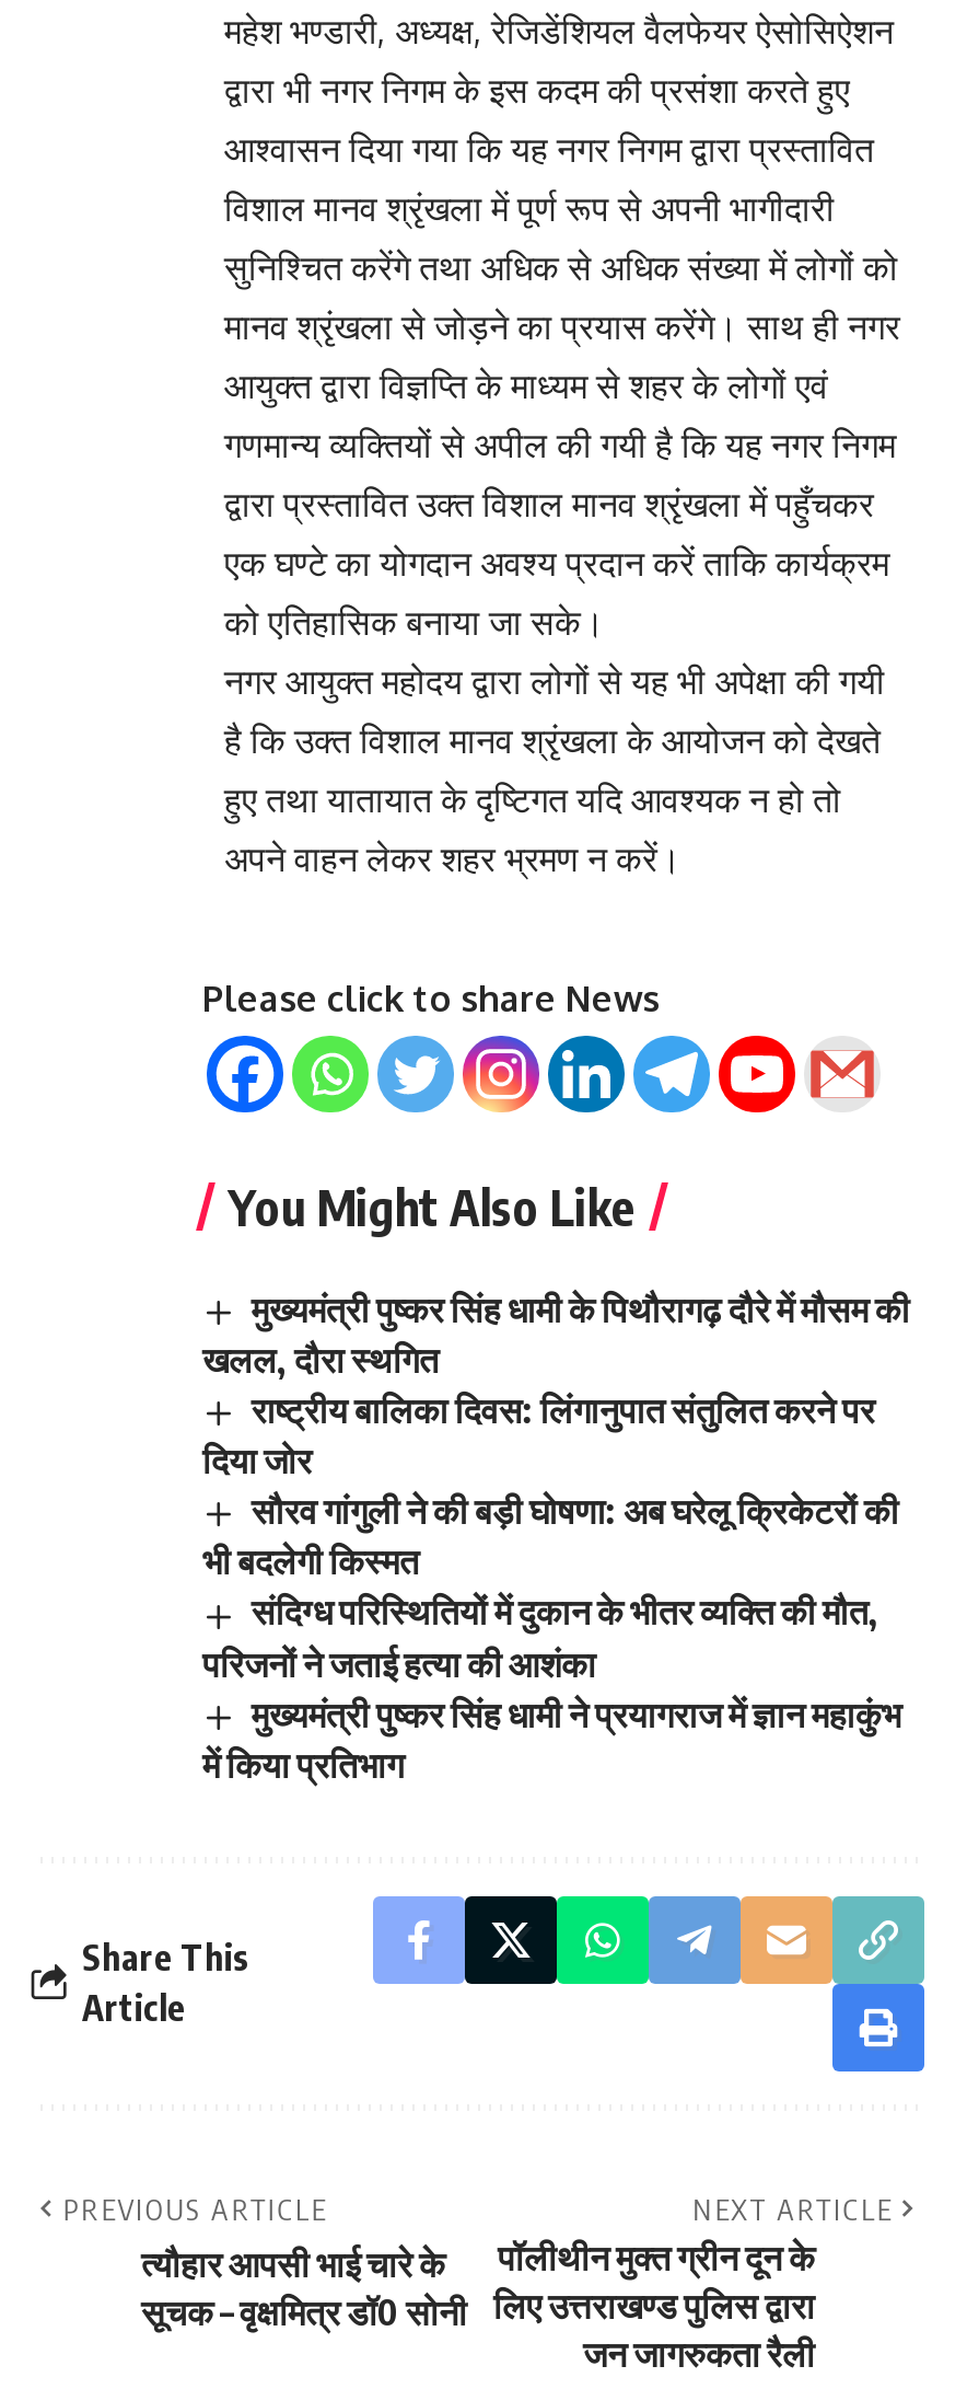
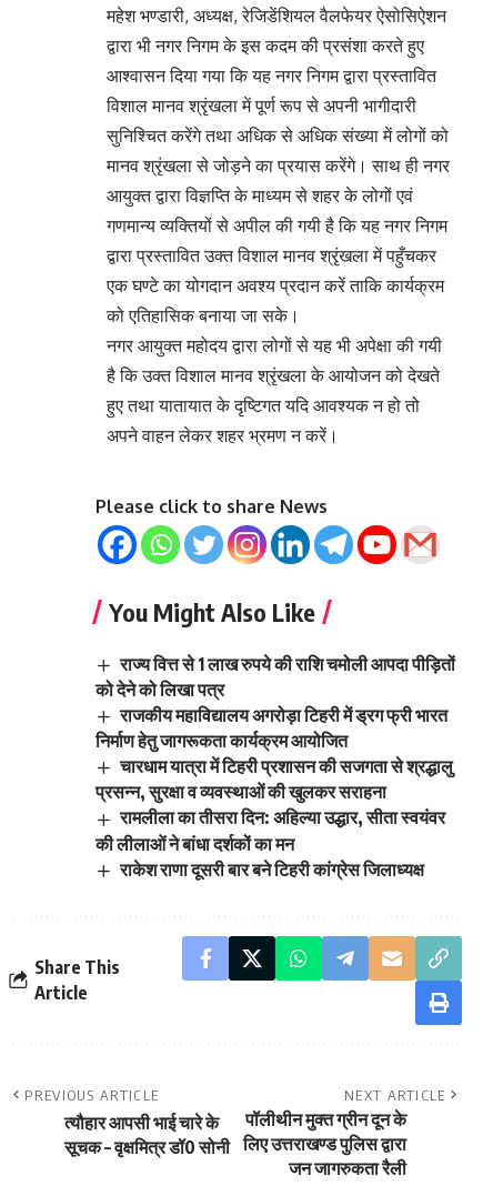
- मुख्यमंत्री पुष्कर सिंह धामी के पिथौरागढ़ दौरे में मौसम की
- खलल, दौरा स्थगित
- राष्ट्रीय बालिका दिवस: लिंगानुपात संतुलित करने पर
- दिया जोर
- सौरव गांगुली ने की बड़ी घोषणा: अब घरेलू क्रिकेटरों की
- भी बदलेगी किस्मत
- संदिग्ध परिस्थितियों में दुकान के भीतर व्यक्ति की मौत,
- परिजनों ने जताई हत्या की आशंका
- मुख्यमंत्री पुष्कर सिंह धामी ने प्रयागराज में ज्ञान महाकुंभ
- में किया प्रतिभाग
+ राज्य वित्त से 1 लाख रुपये की राशि चमोली आपदा पीड़ितों
+ को देने को लिखा पत्र
+ राजकीय महाविद्यालय अगरोड़ा टिहरी में ड्रग फ्री भारत
+ निर्माण हेतु जागरूकता कार्यक्रम आयोजित
+ चारधाम यात्रा में टिहरी प्रशासन की सजगता से श्रद्धालु
+ प्रसन्न, सुरक्षा व व्यवस्थाओं की खुलकर सराहना
+ रामलीला का तीसरा दिन: अहिल्या उद्धार, सीता स्वयंवर
+ की लीलाओं ने बांधा दर्शकों का मन
+ राकेश राणा दूसरी बार बने टिहरी कांग्रेस जिलाध्यक्ष
